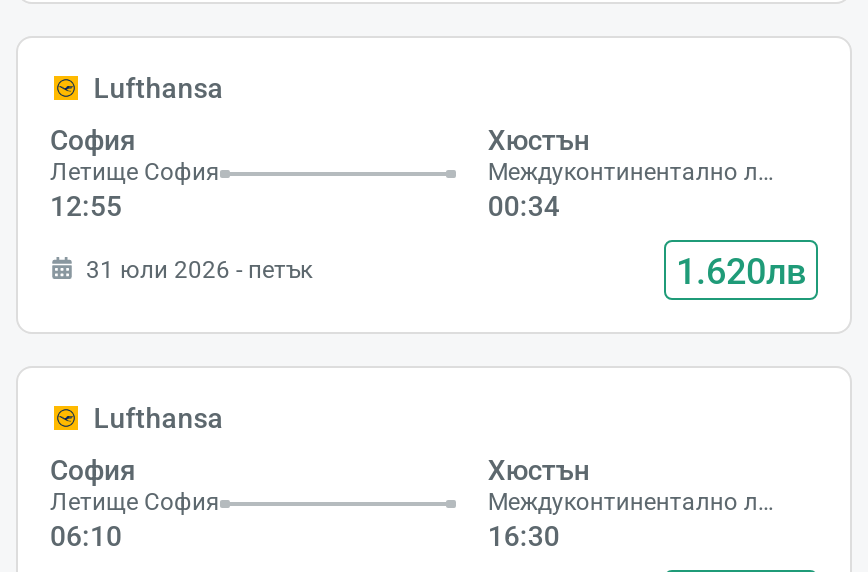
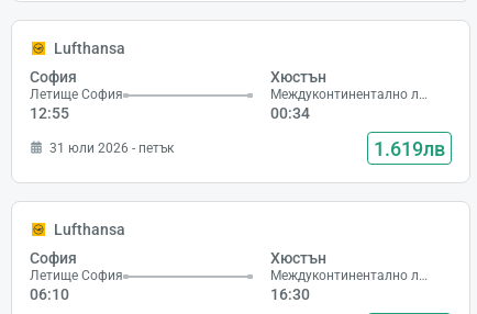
- 1.620лв
+ 1.619лв
